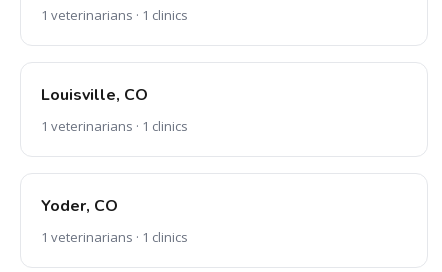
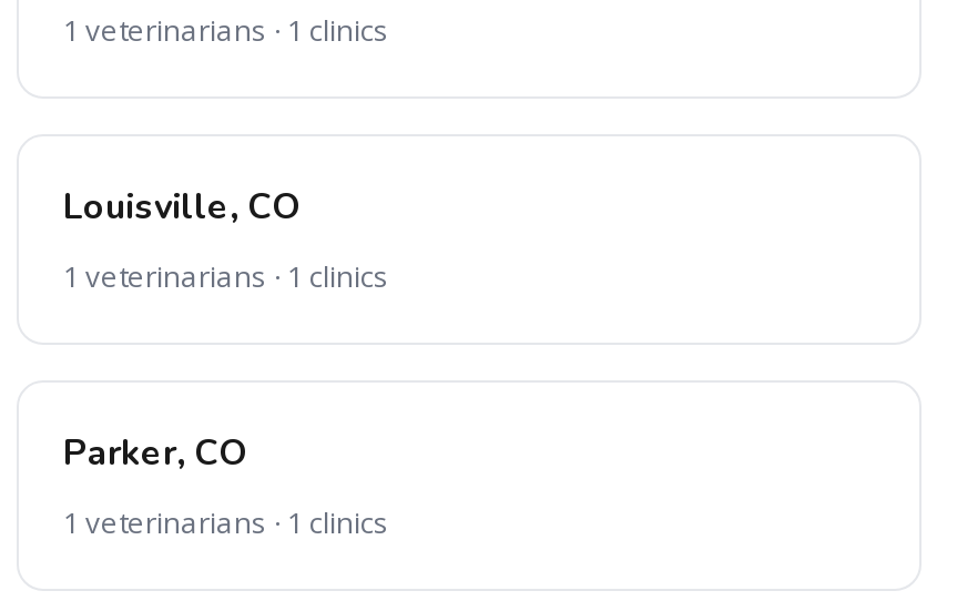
- Yoder, CO
+ Parker, CO
